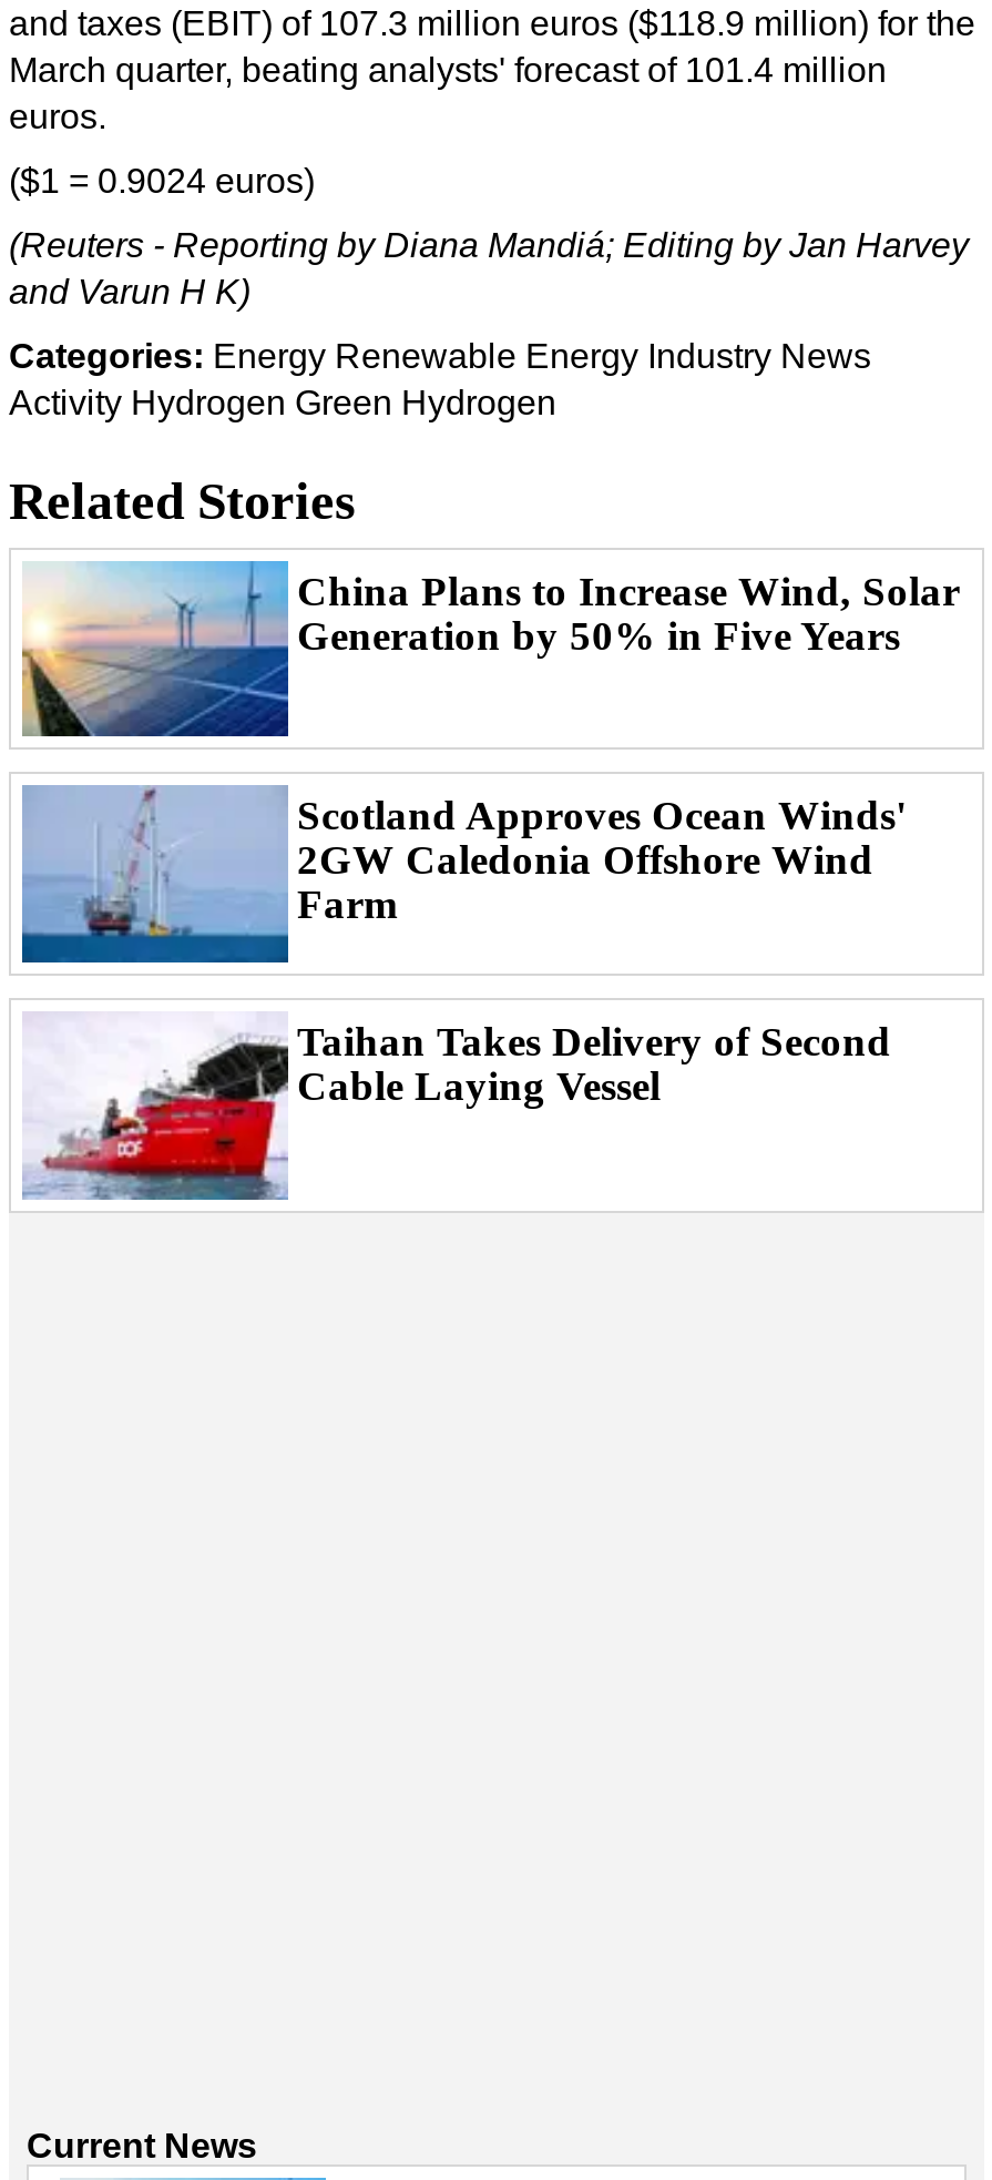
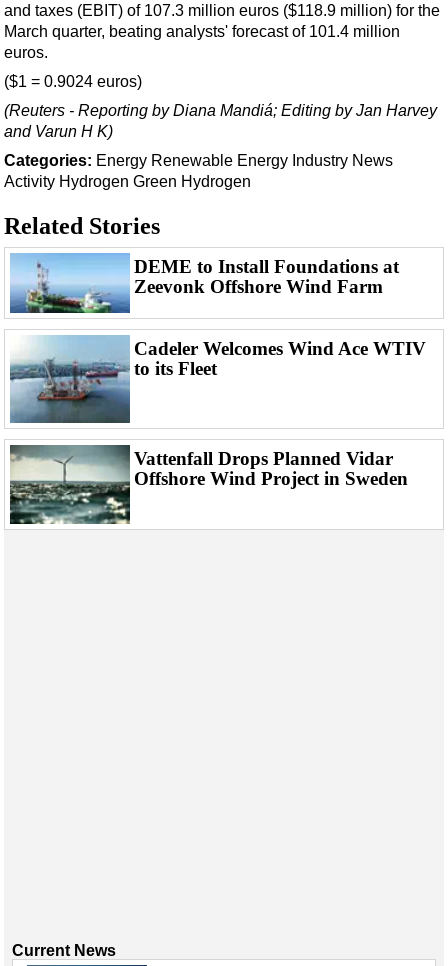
- [image]
- China Plans to Increase Wind, Solar
- Generation by 50% in Five Years
+ [image]
+ DEME to Install Foundations at
+ Zeevonk Offshore Wind Farm

- [image]
- Scotland Approves Ocean Winds'
- 2GW Caledonia Offshore Wind
- Farm
+ [image]
+ Cadeler Welcomes Wind Ace WTIV
+ to its Fleet

- [image]
- Taihan Takes Delivery of Second
- Cable Laying Vessel
+ [image]
+ Vattenfall Drops Planned Vidar
+ Offshore Wind Project in Sweden
